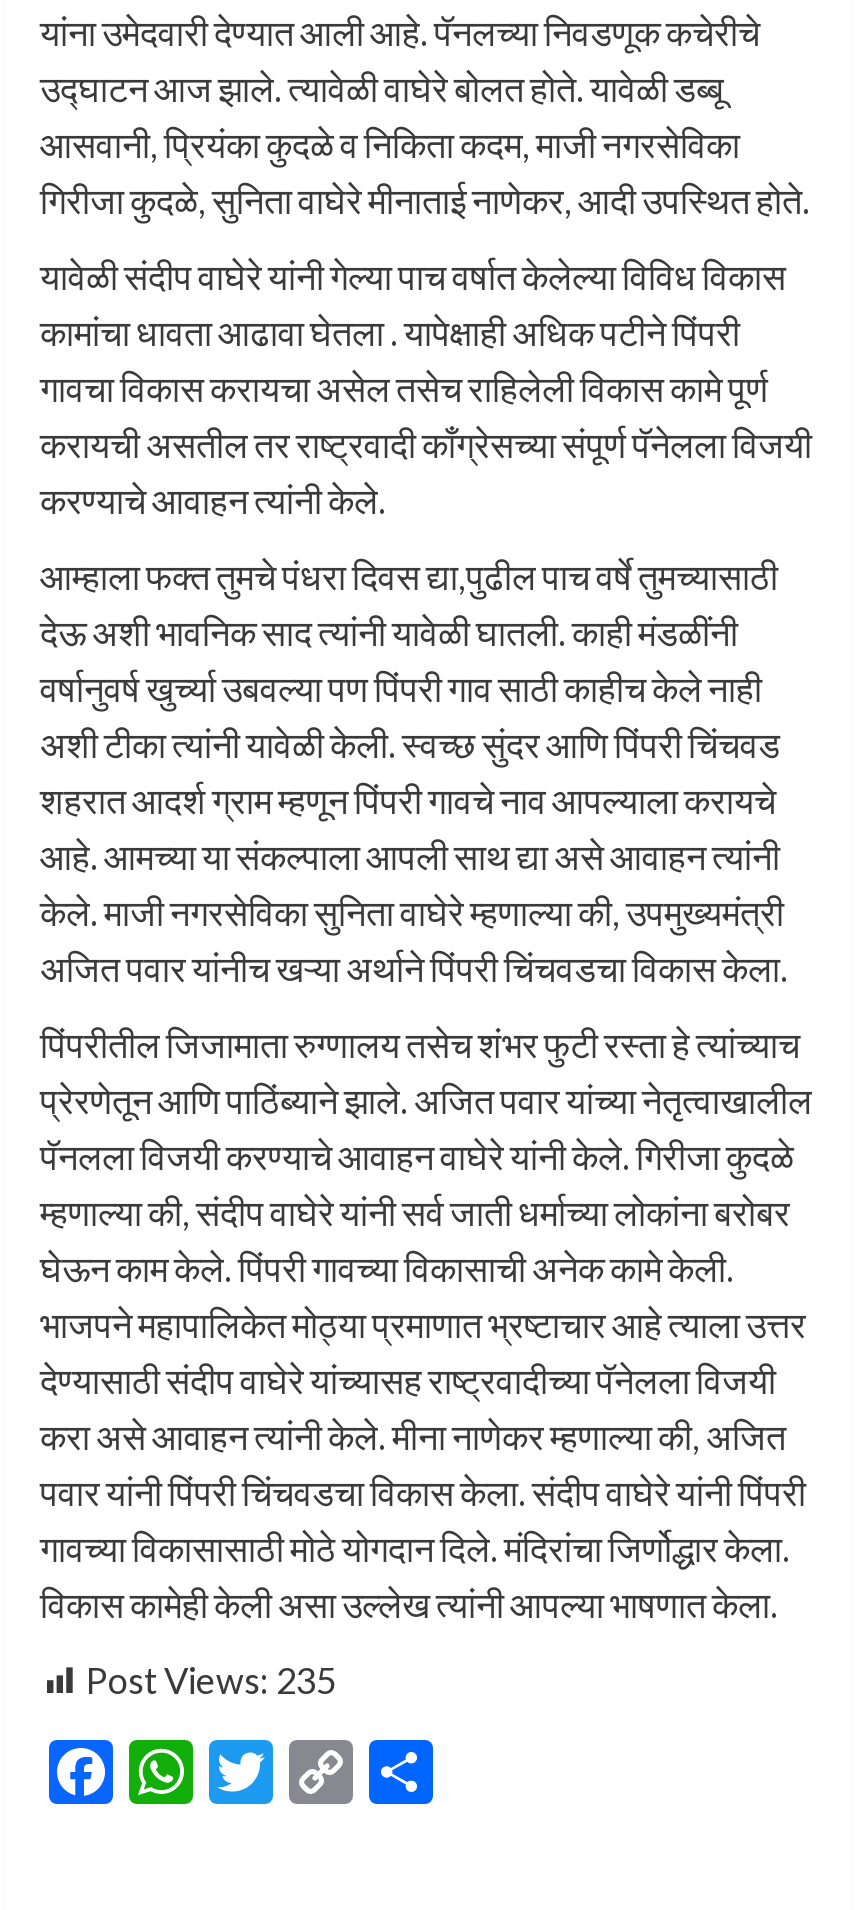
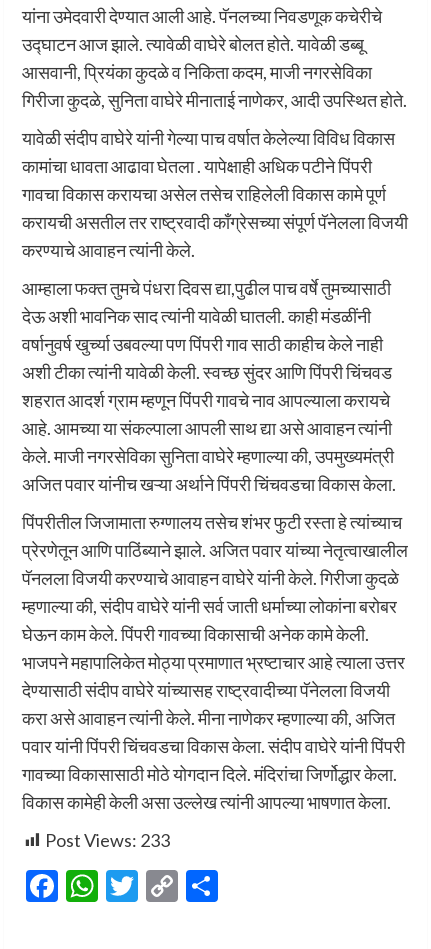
- Post Views: 235
+ Post Views: 233
